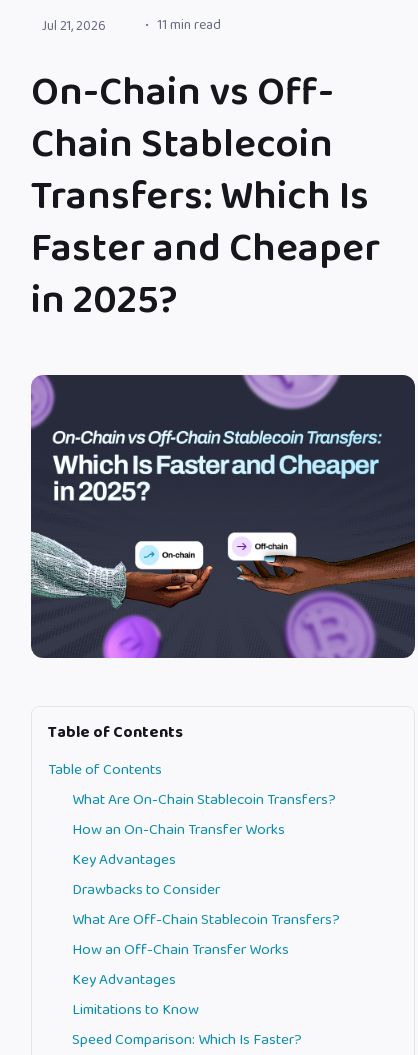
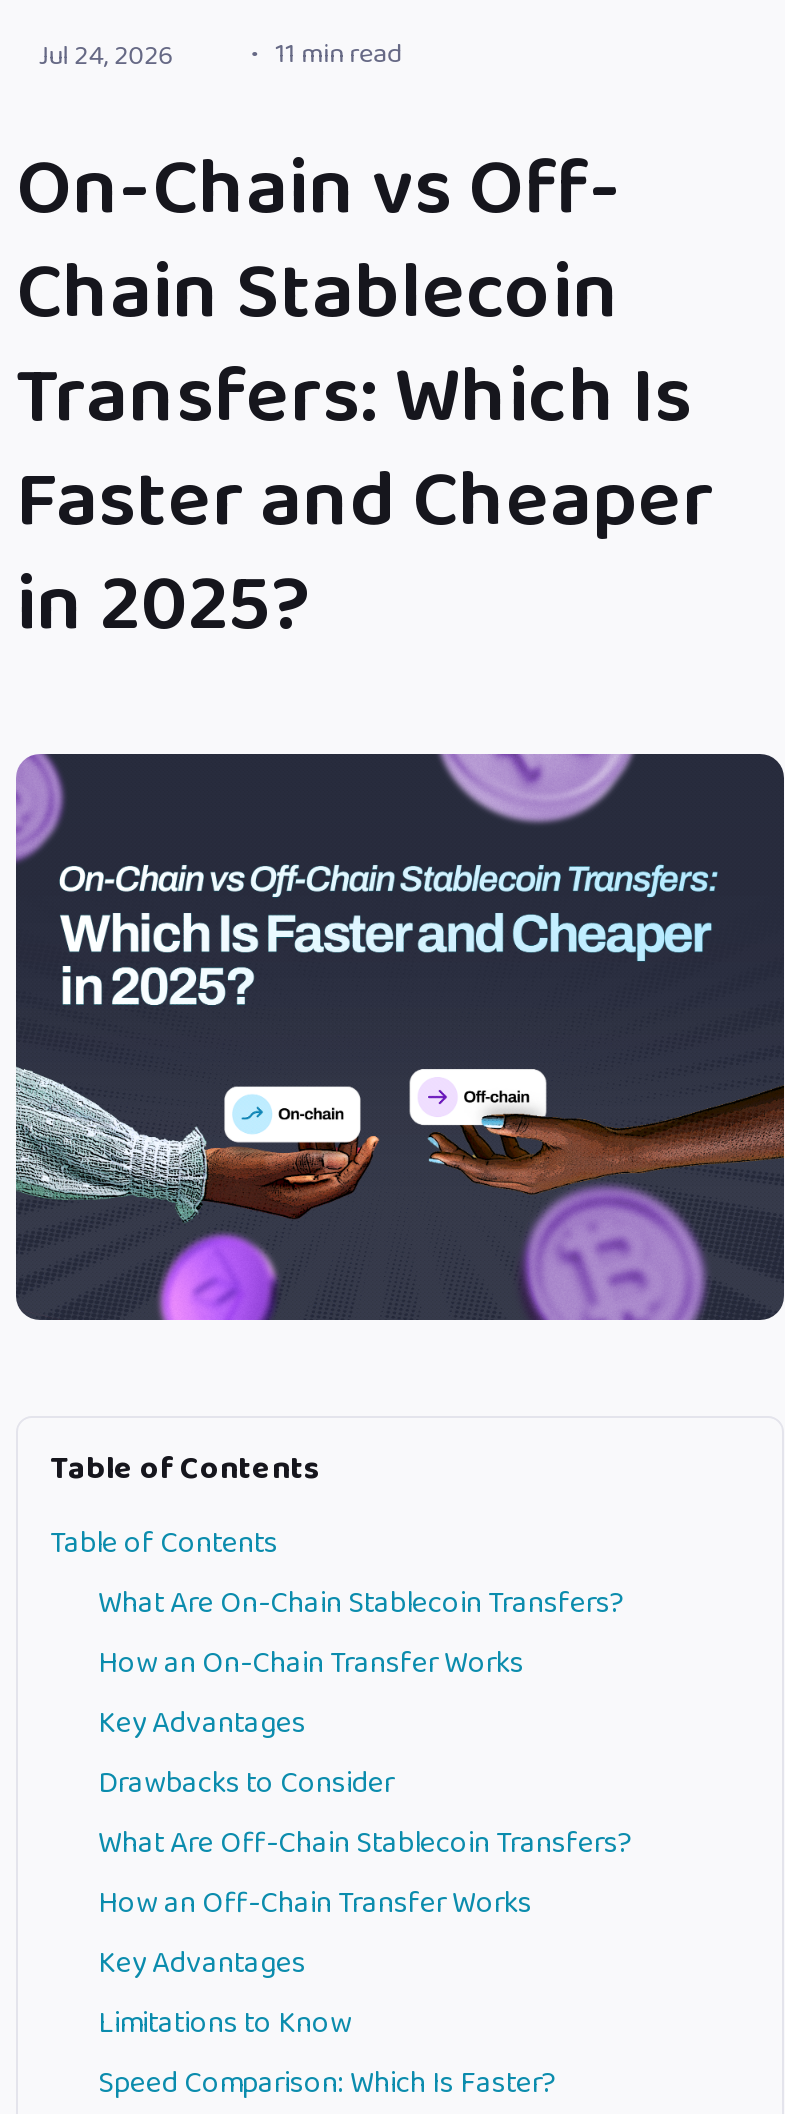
- Jul 21, 2026
+ Jul 24, 2026
